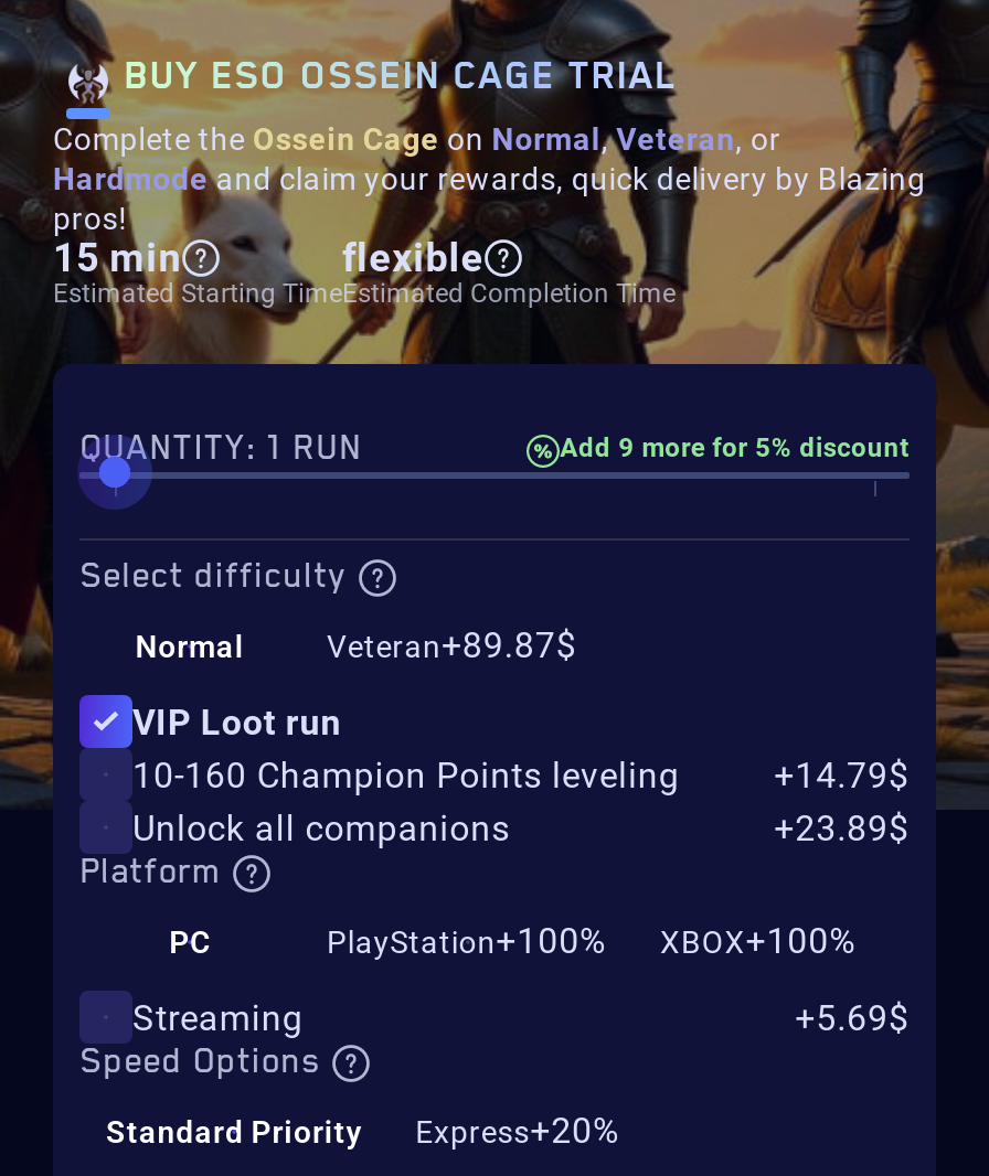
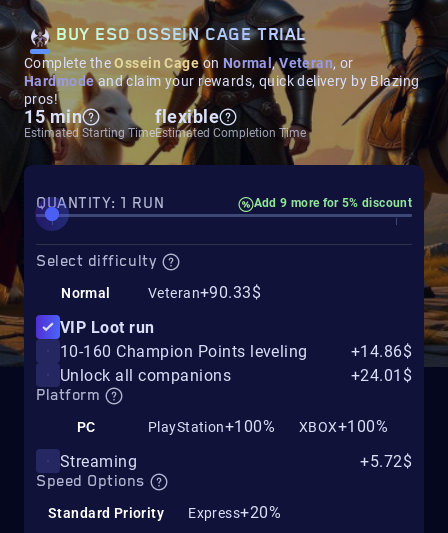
- Veteran+89.87$
+ Veteran+90.33$

- +14.79$
+ +14.86$

- +23.89$
+ +24.01$

- +5.69$
+ +5.72$
